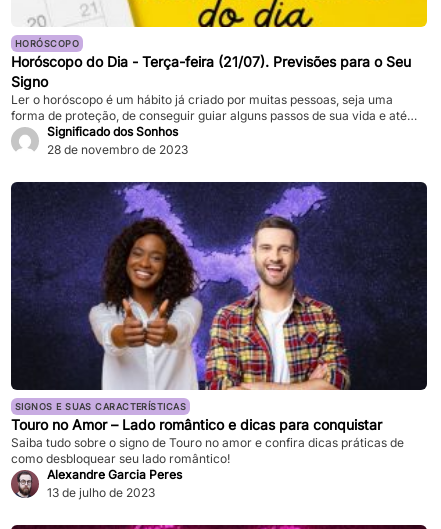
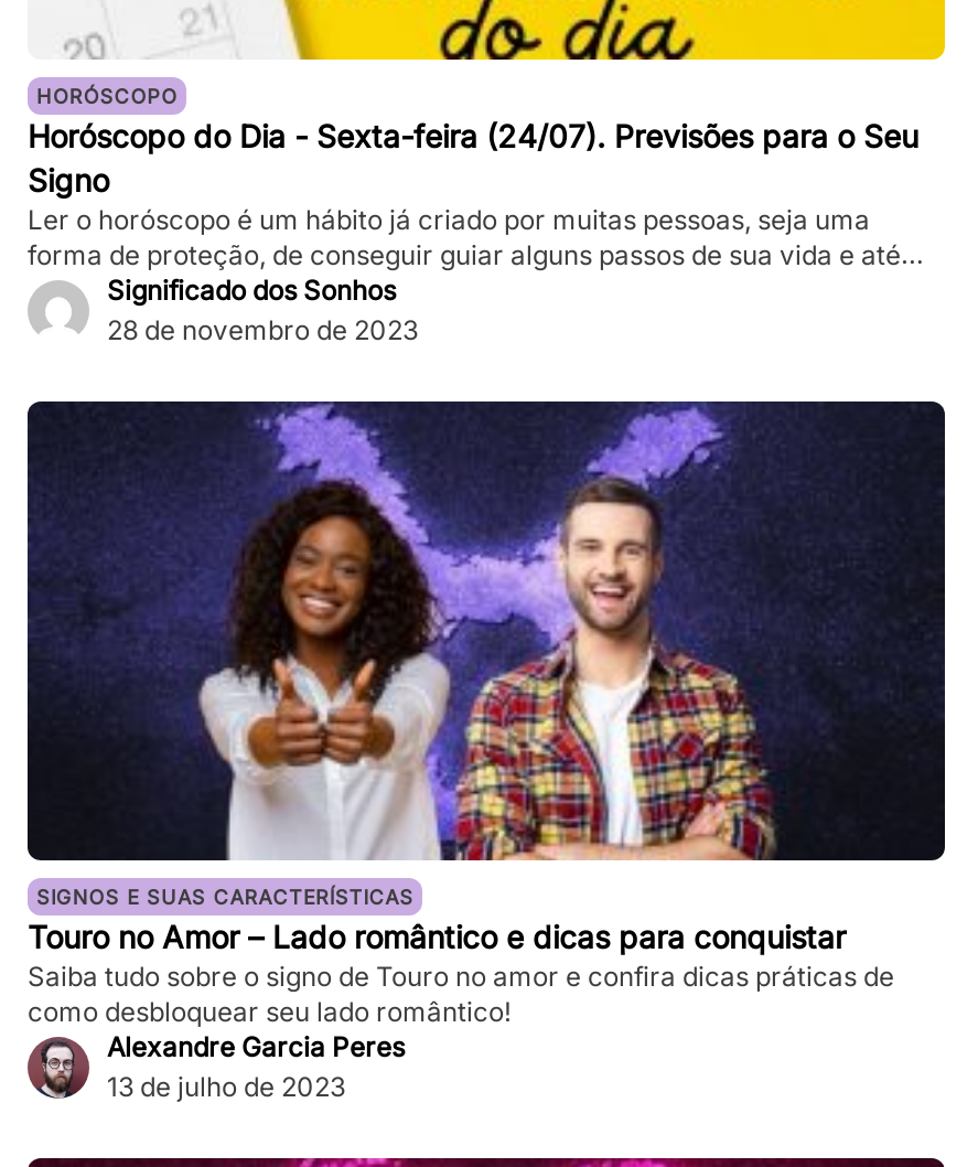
- Horóscopo do Dia - Terça-feira (21/07). Previsões para o Seu
+ Horóscopo do Dia - Sexta-feira (24/07). Previsões para o Seu
